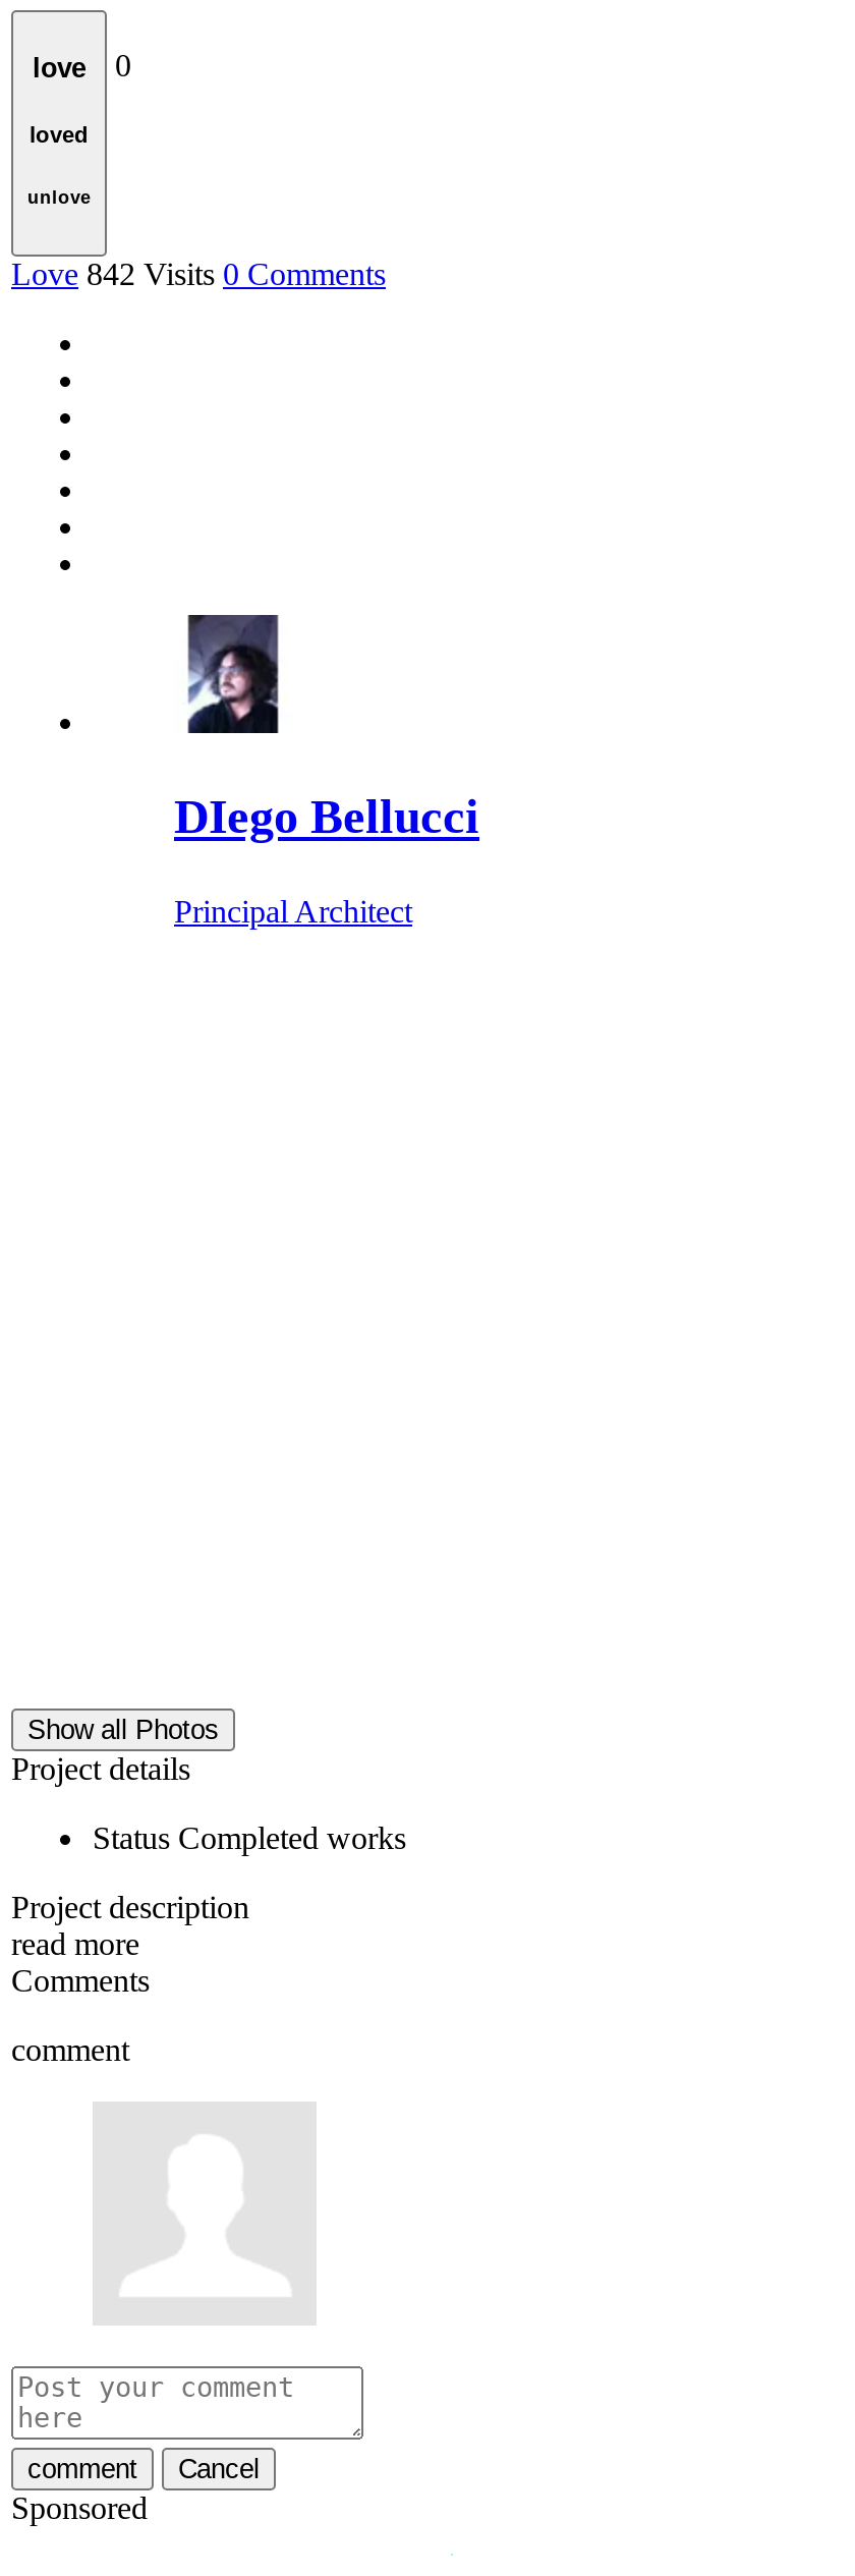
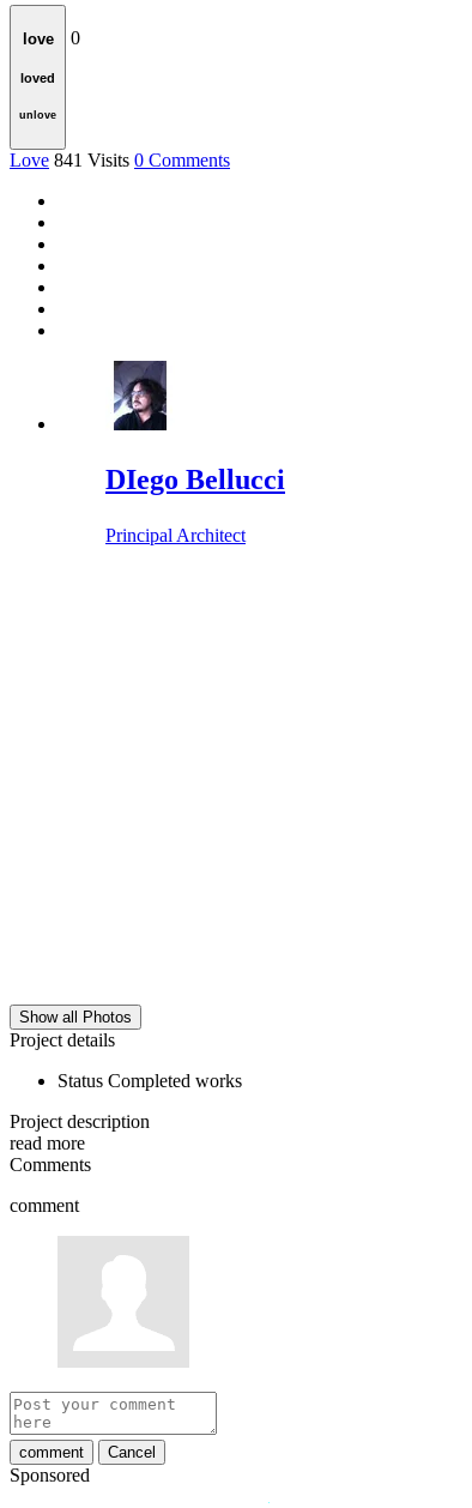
- Love 842 Visits 0 Comments
+ Love 841 Visits 0 Comments
